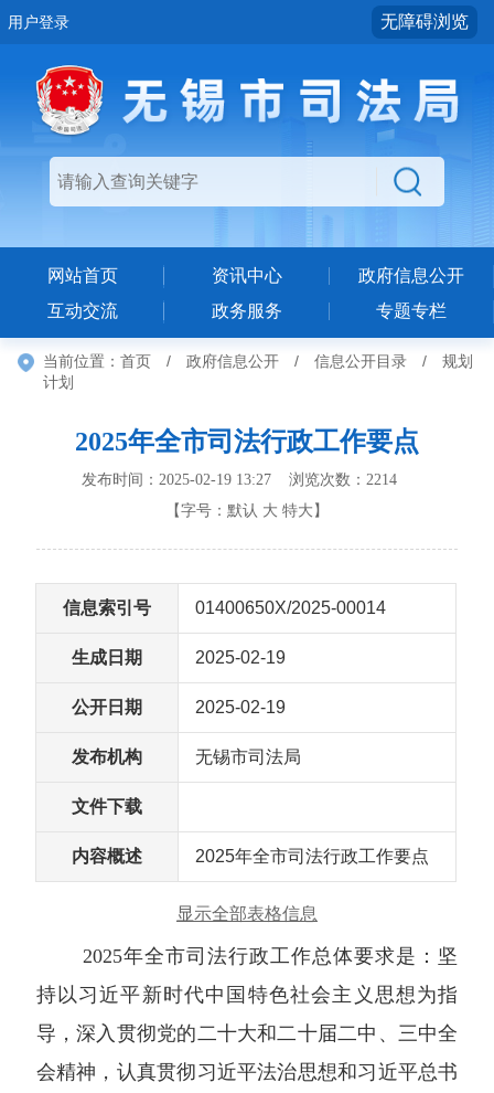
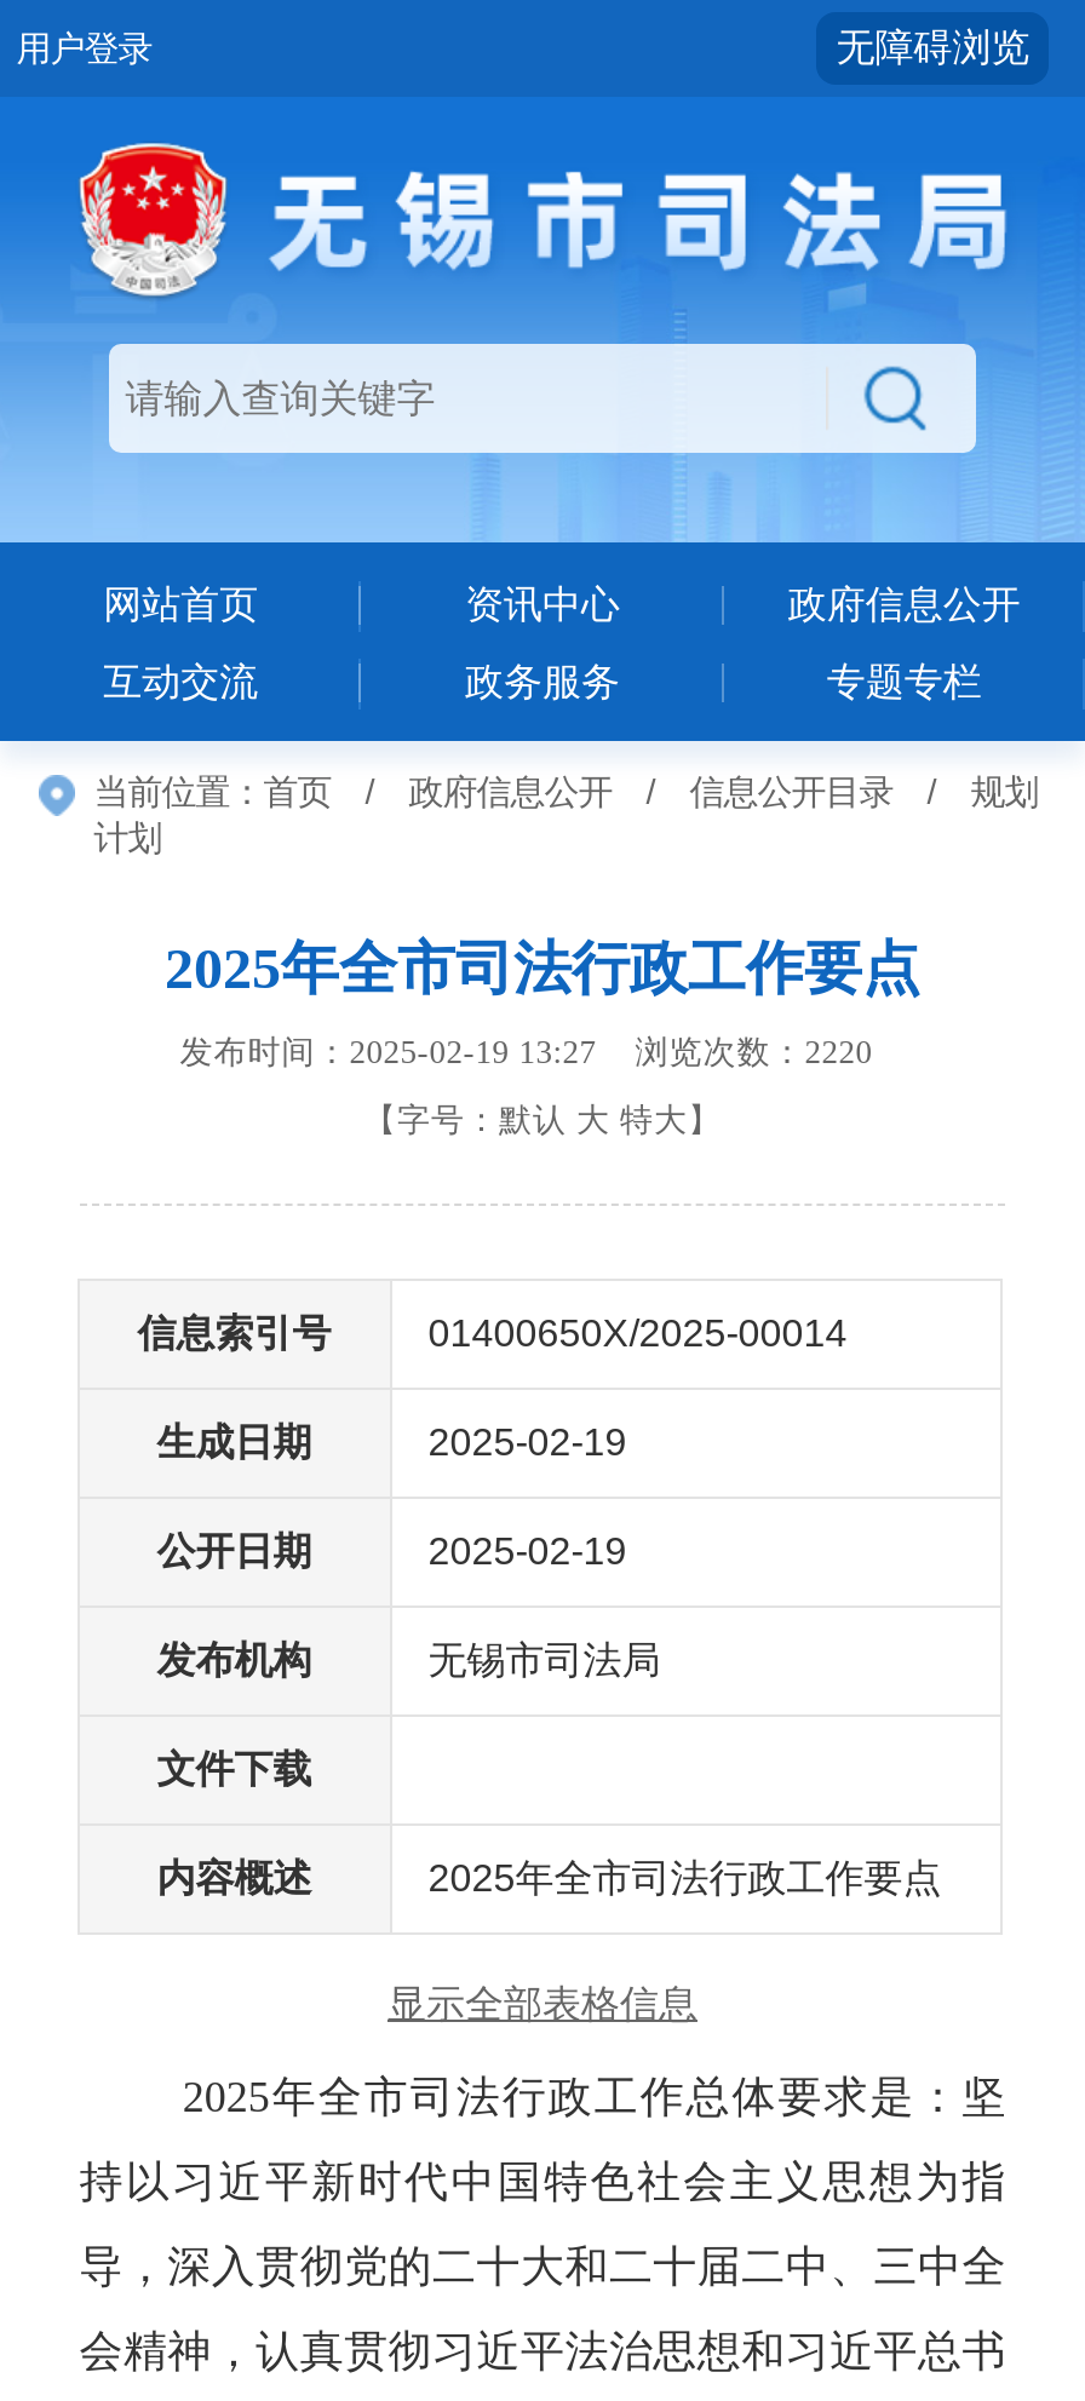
- 发布时间：2025-02-19 13:27 浏览次数：2214
+ 发布时间：2025-02-19 13:27 浏览次数：2220
